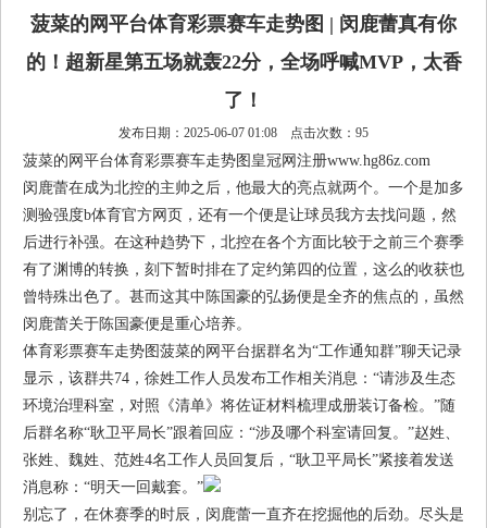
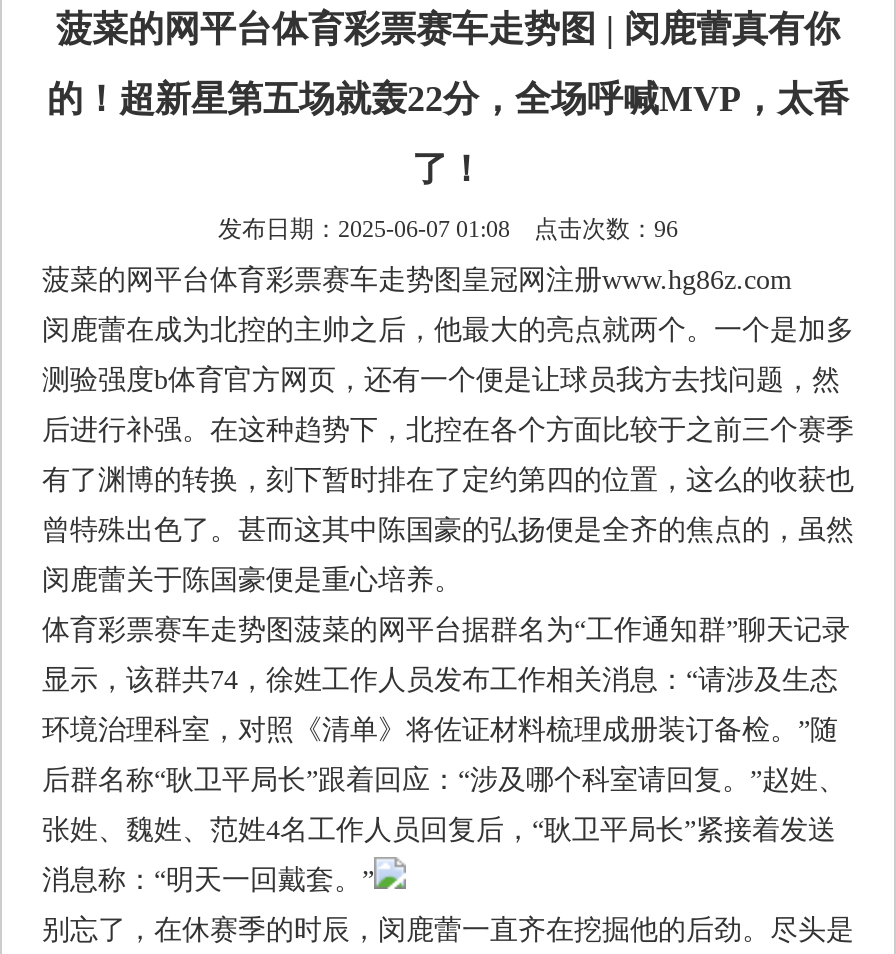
- 发布日期：2025-06-07 01:08 点击次数：95
+ 发布日期：2025-06-07 01:08 点击次数：96
